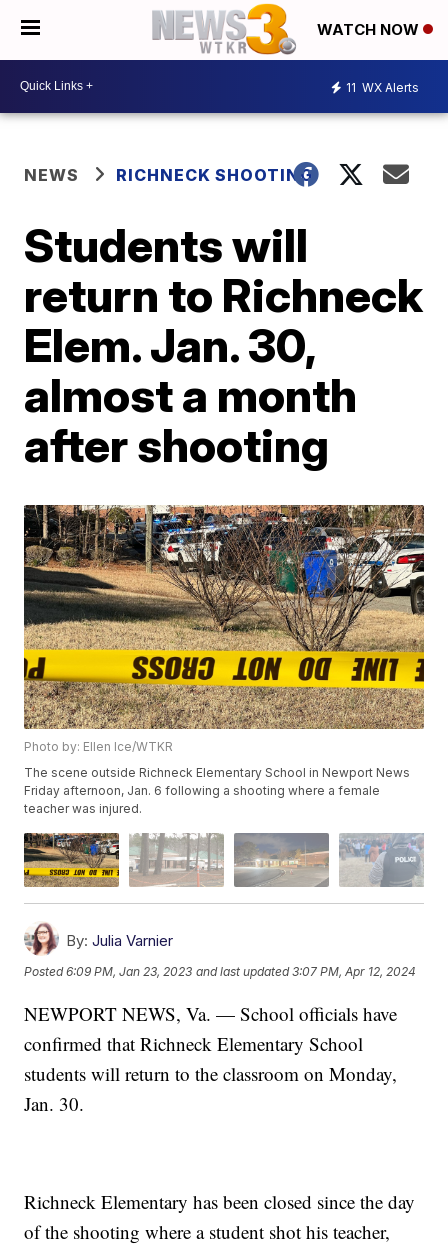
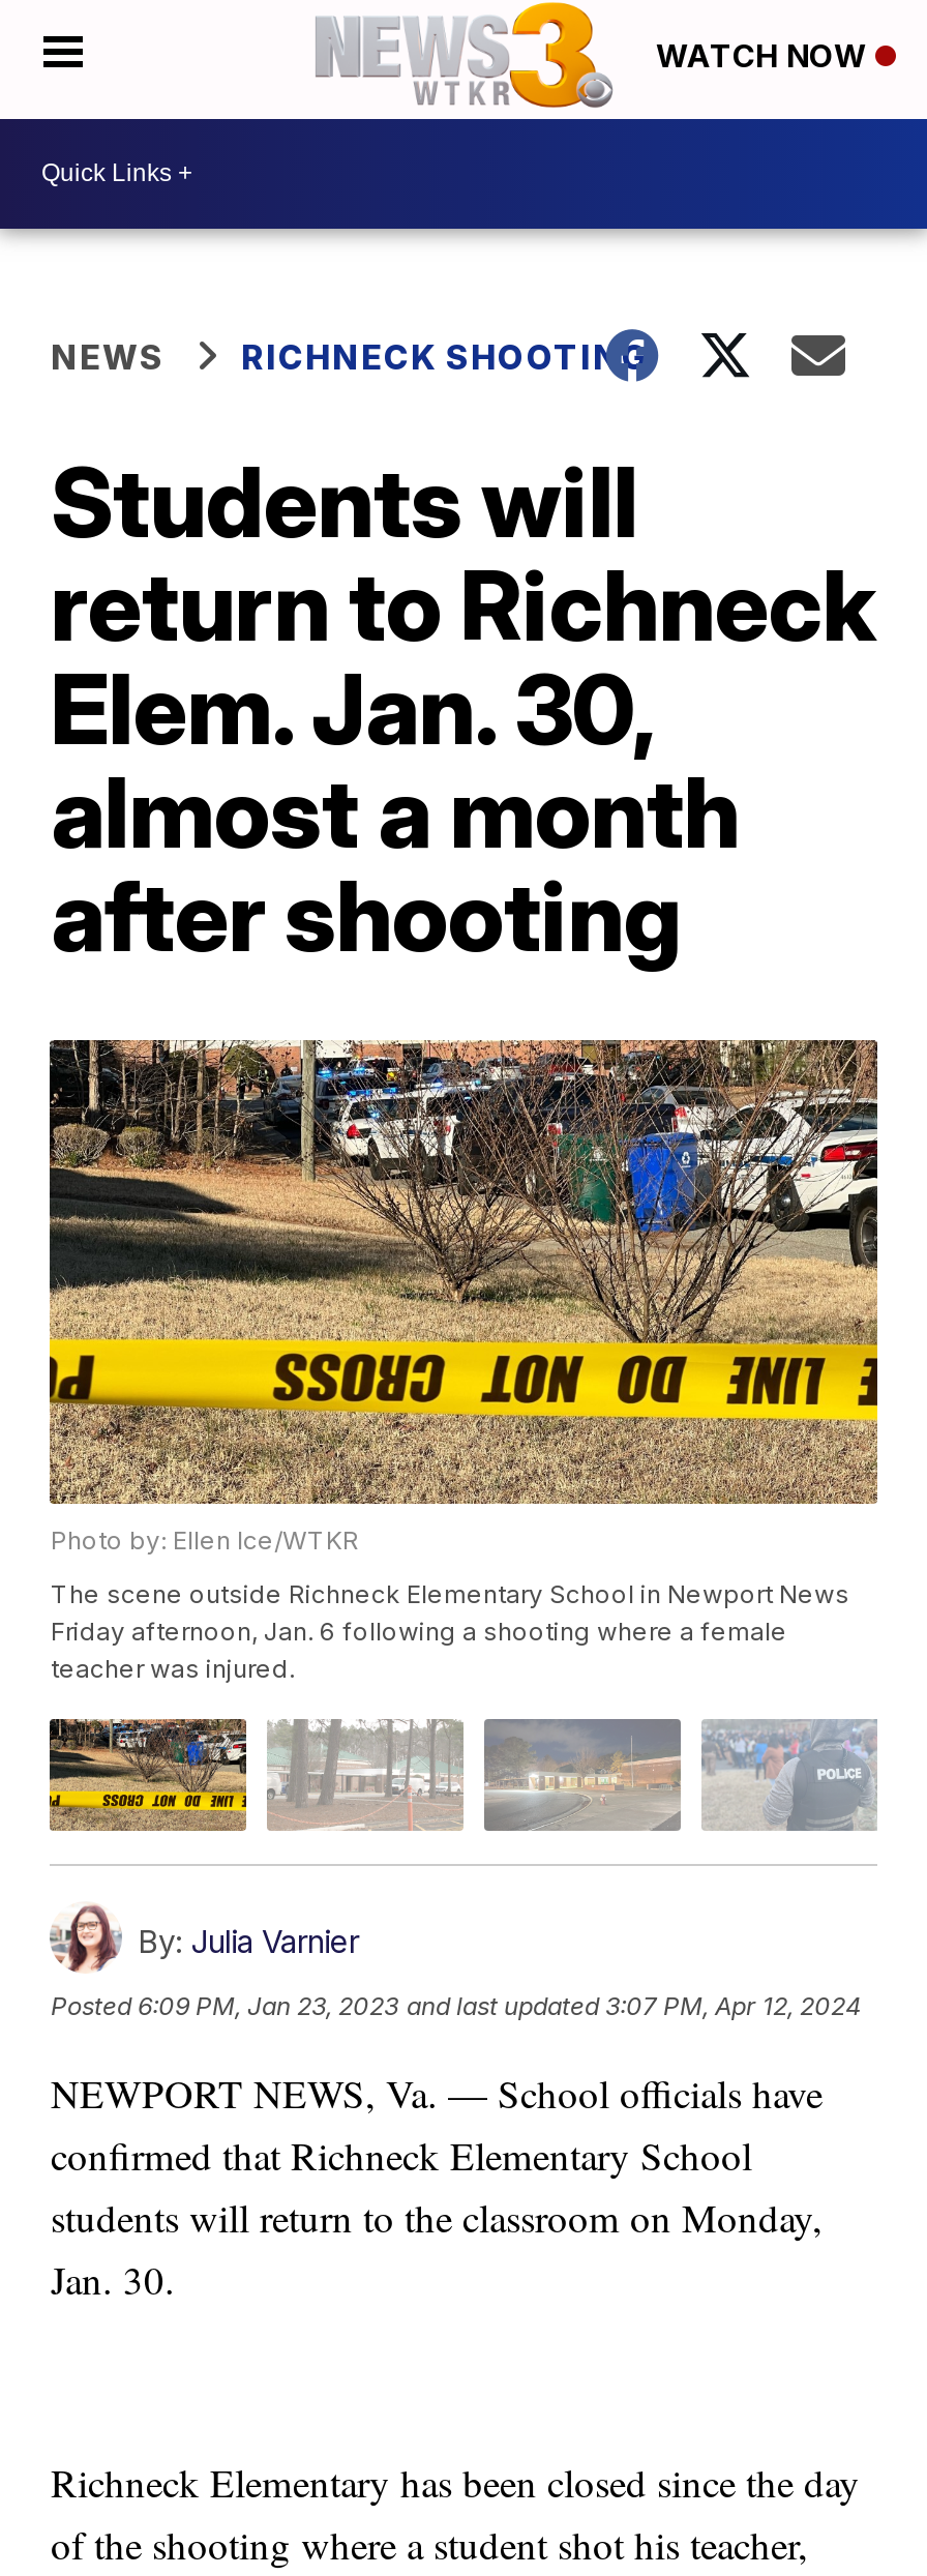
- 11 WX Alerts
